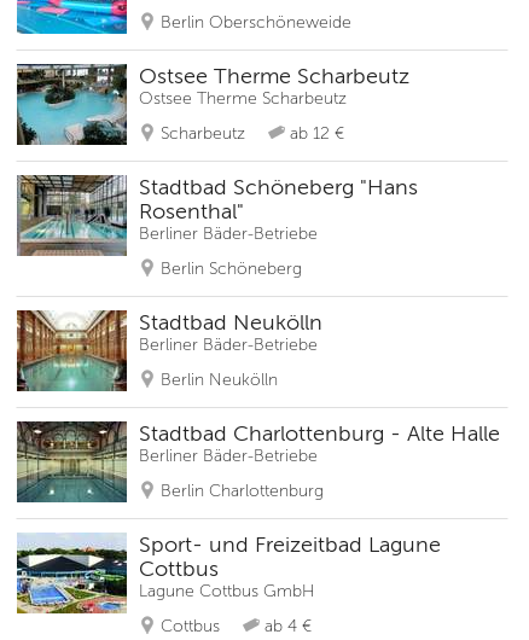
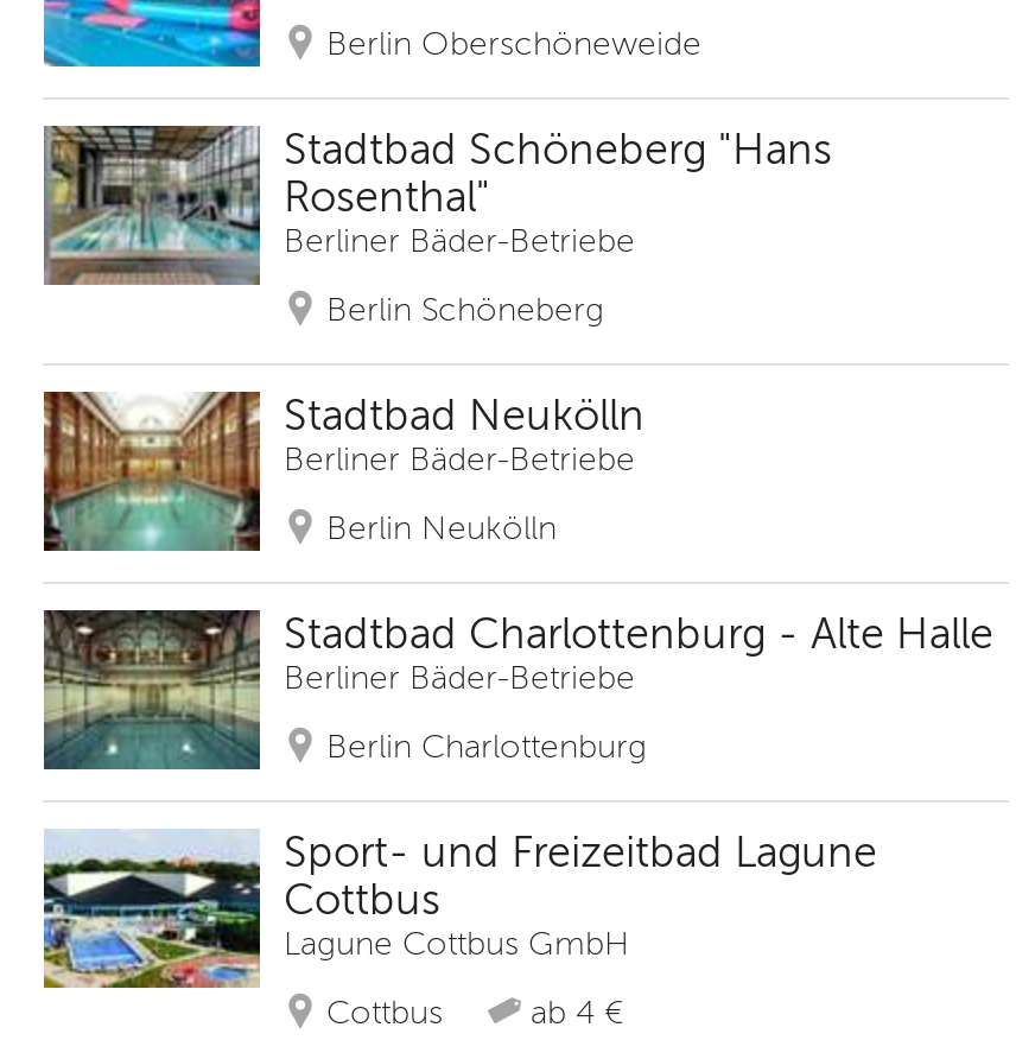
- [image]
- Ostsee Therme Scharbeutz
- Ostsee Therme Scharbeutz
- Scharbeutz
- ab 12 €
